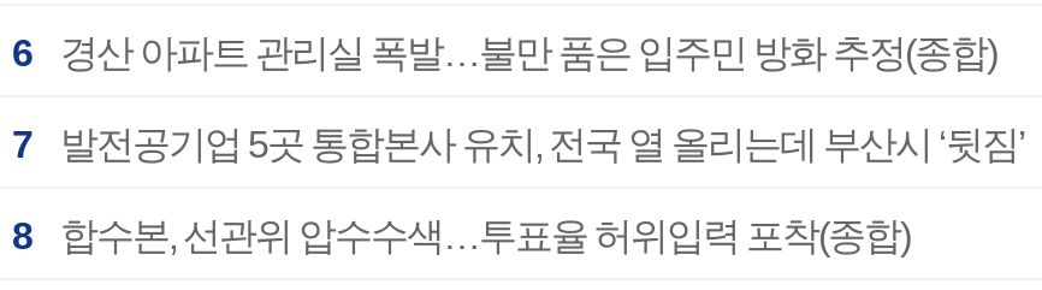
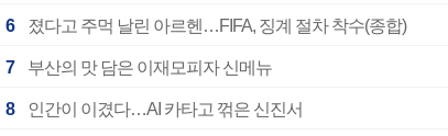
- 경산 아파트 관리실 폭발…불만 품은 입주민 방화 추정(종합)
+ 졌다고 주먹 날린 아르헨…FIFA, 징계 절차 착수(종합)

- 발전공기업 5곳 통합본사 유치, 전국 열 올리는데 부산시 ‘뒷짐’
+ 부산의 맛 담은 이재모피자 신메뉴

- 합수본, 선관위 압수수색…투표율 허위입력 포착(종합)
+ 인간이 이겼다…AI 카타고 꺾은 신진서
